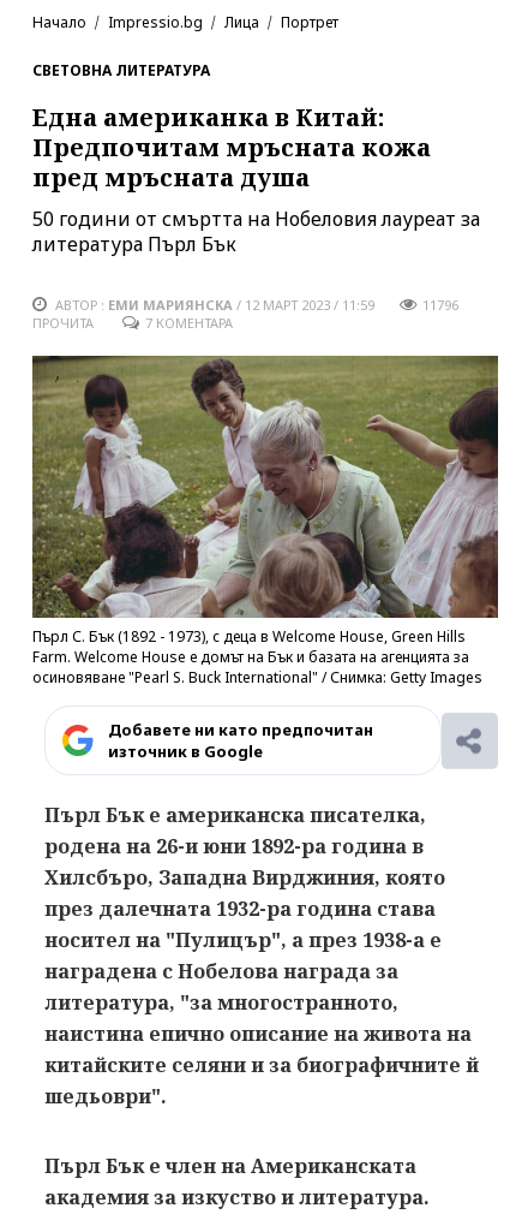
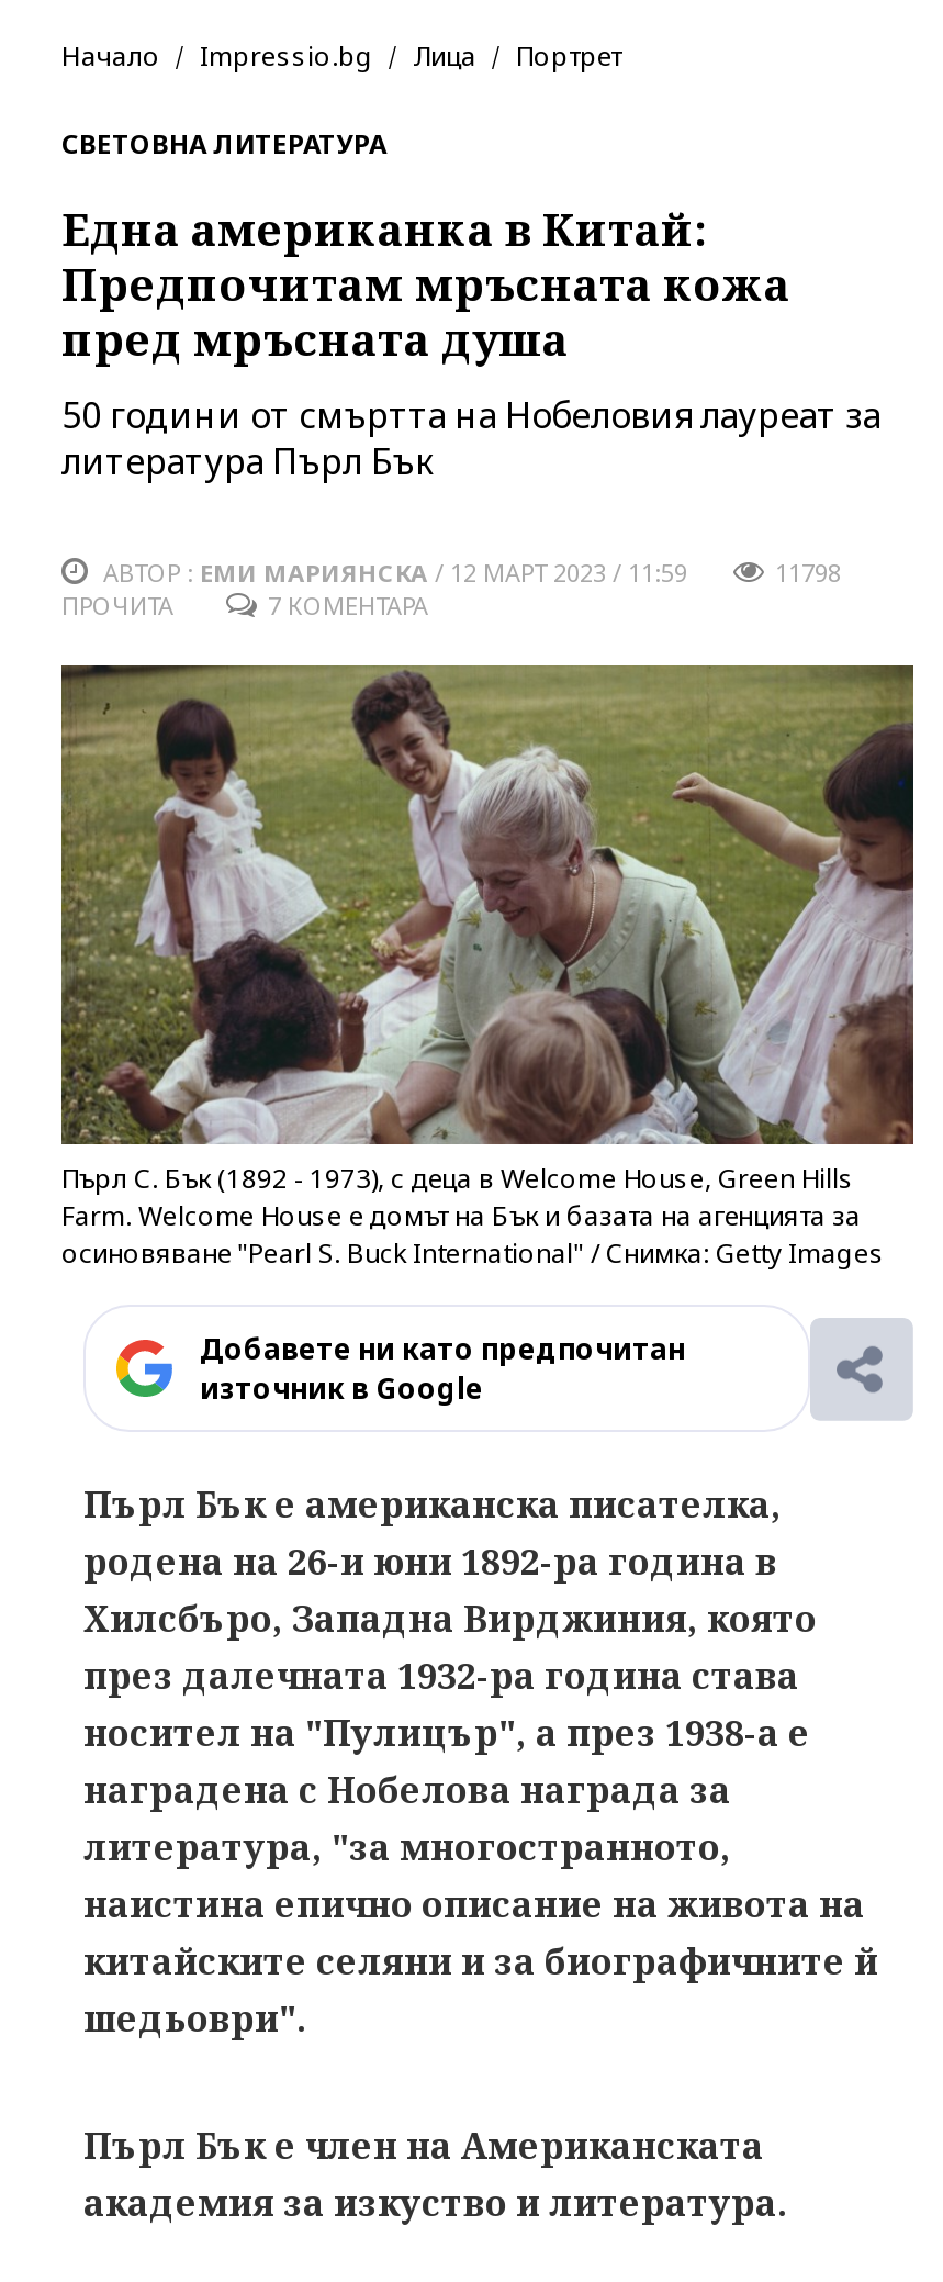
- 11796
+ 11798
